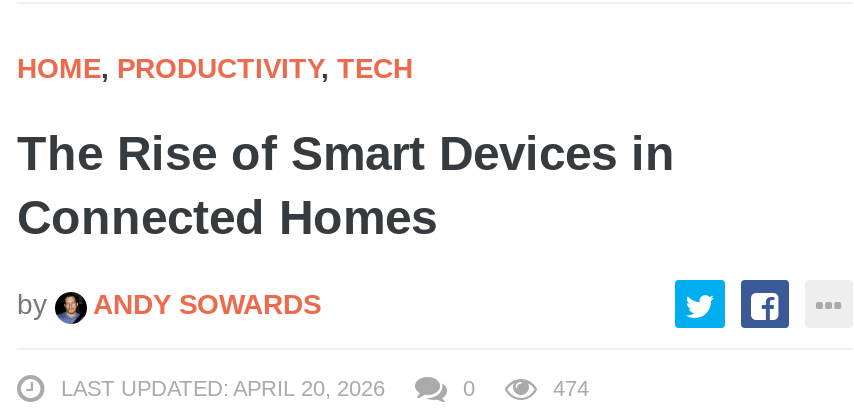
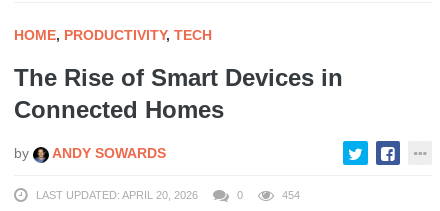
- 474
+ 454
